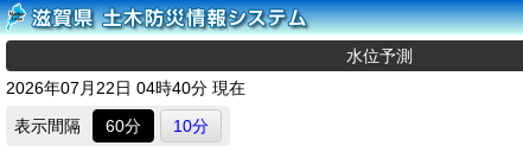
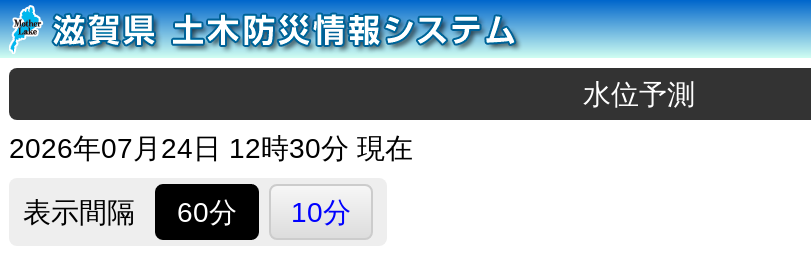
- 2026年07月22日 04時40分 現在
+ 2026年07月24日 12時30分 現在
